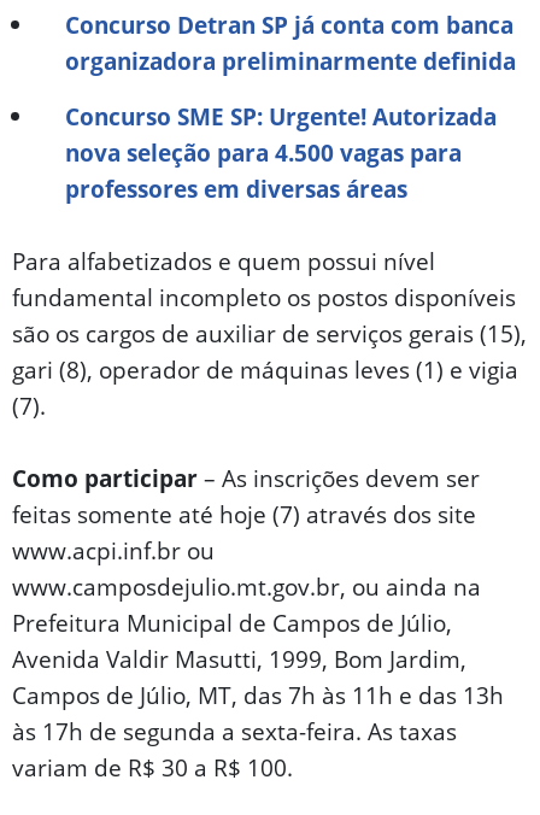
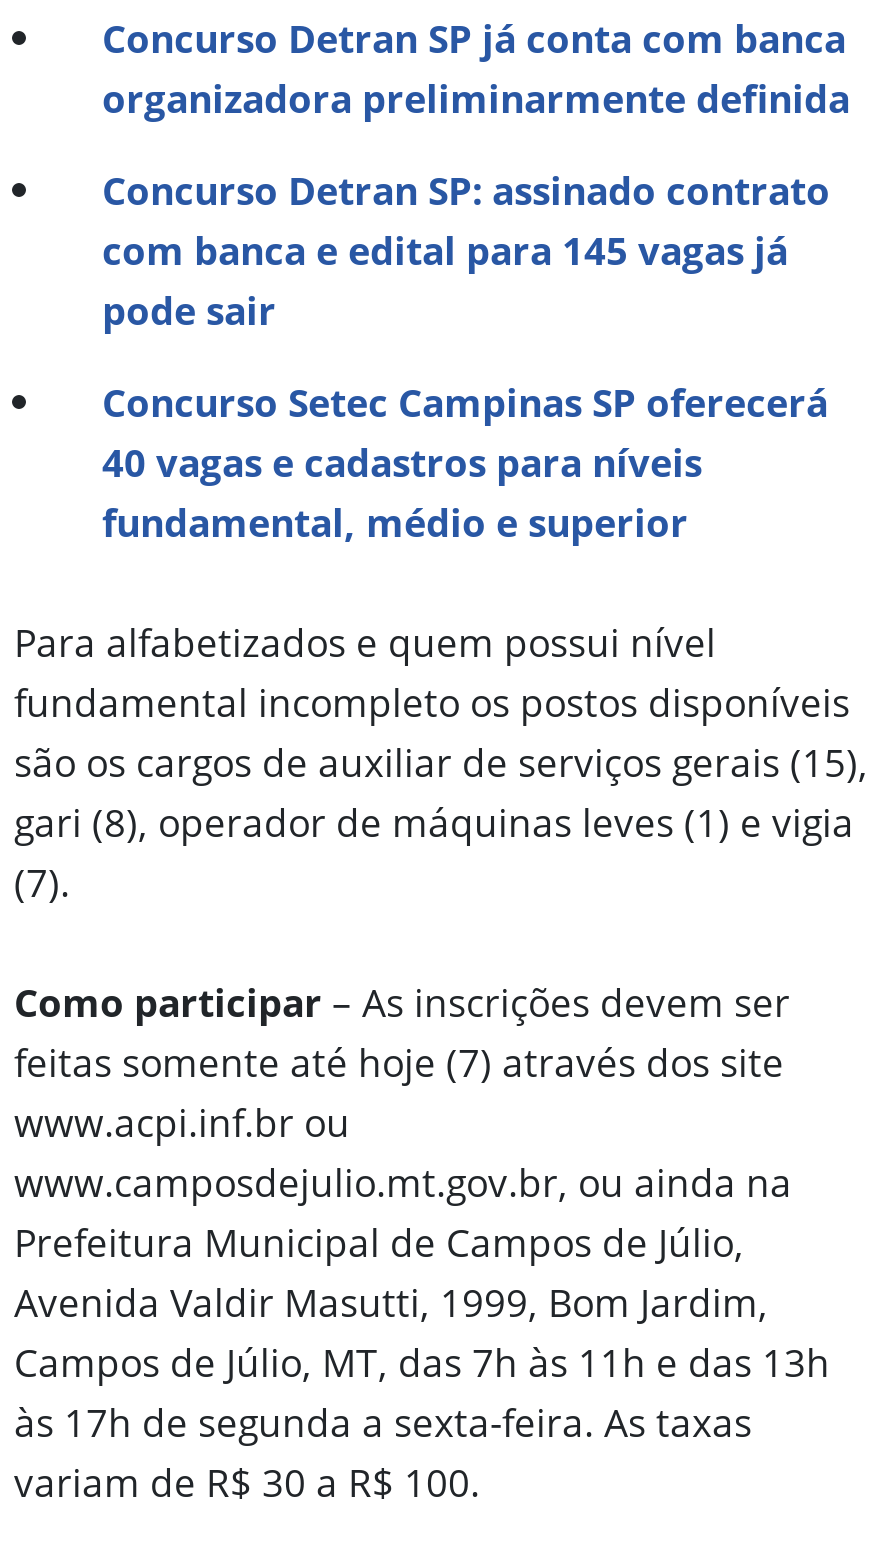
- Concurso SME SP: Urgente! Autorizada
- nova seleção para 4.500 vagas para
- professores em diversas áreas
+ Concurso Detran SP: assinado contrato
+ com banca e edital para 145 vagas já
+ pode sair
+ Concurso Setec Campinas SP oferecerá
+ 40 vagas e cadastros para níveis
+ fundamental, médio e superior
